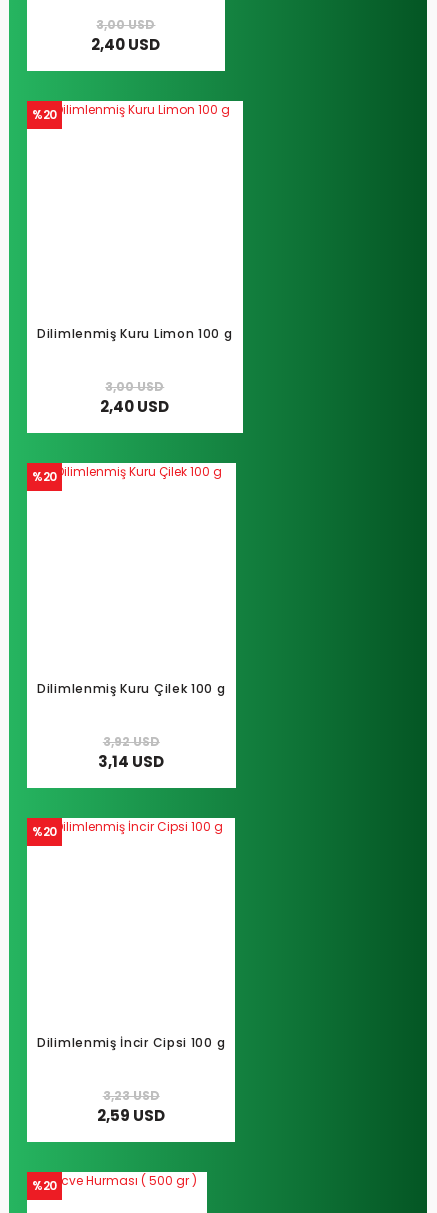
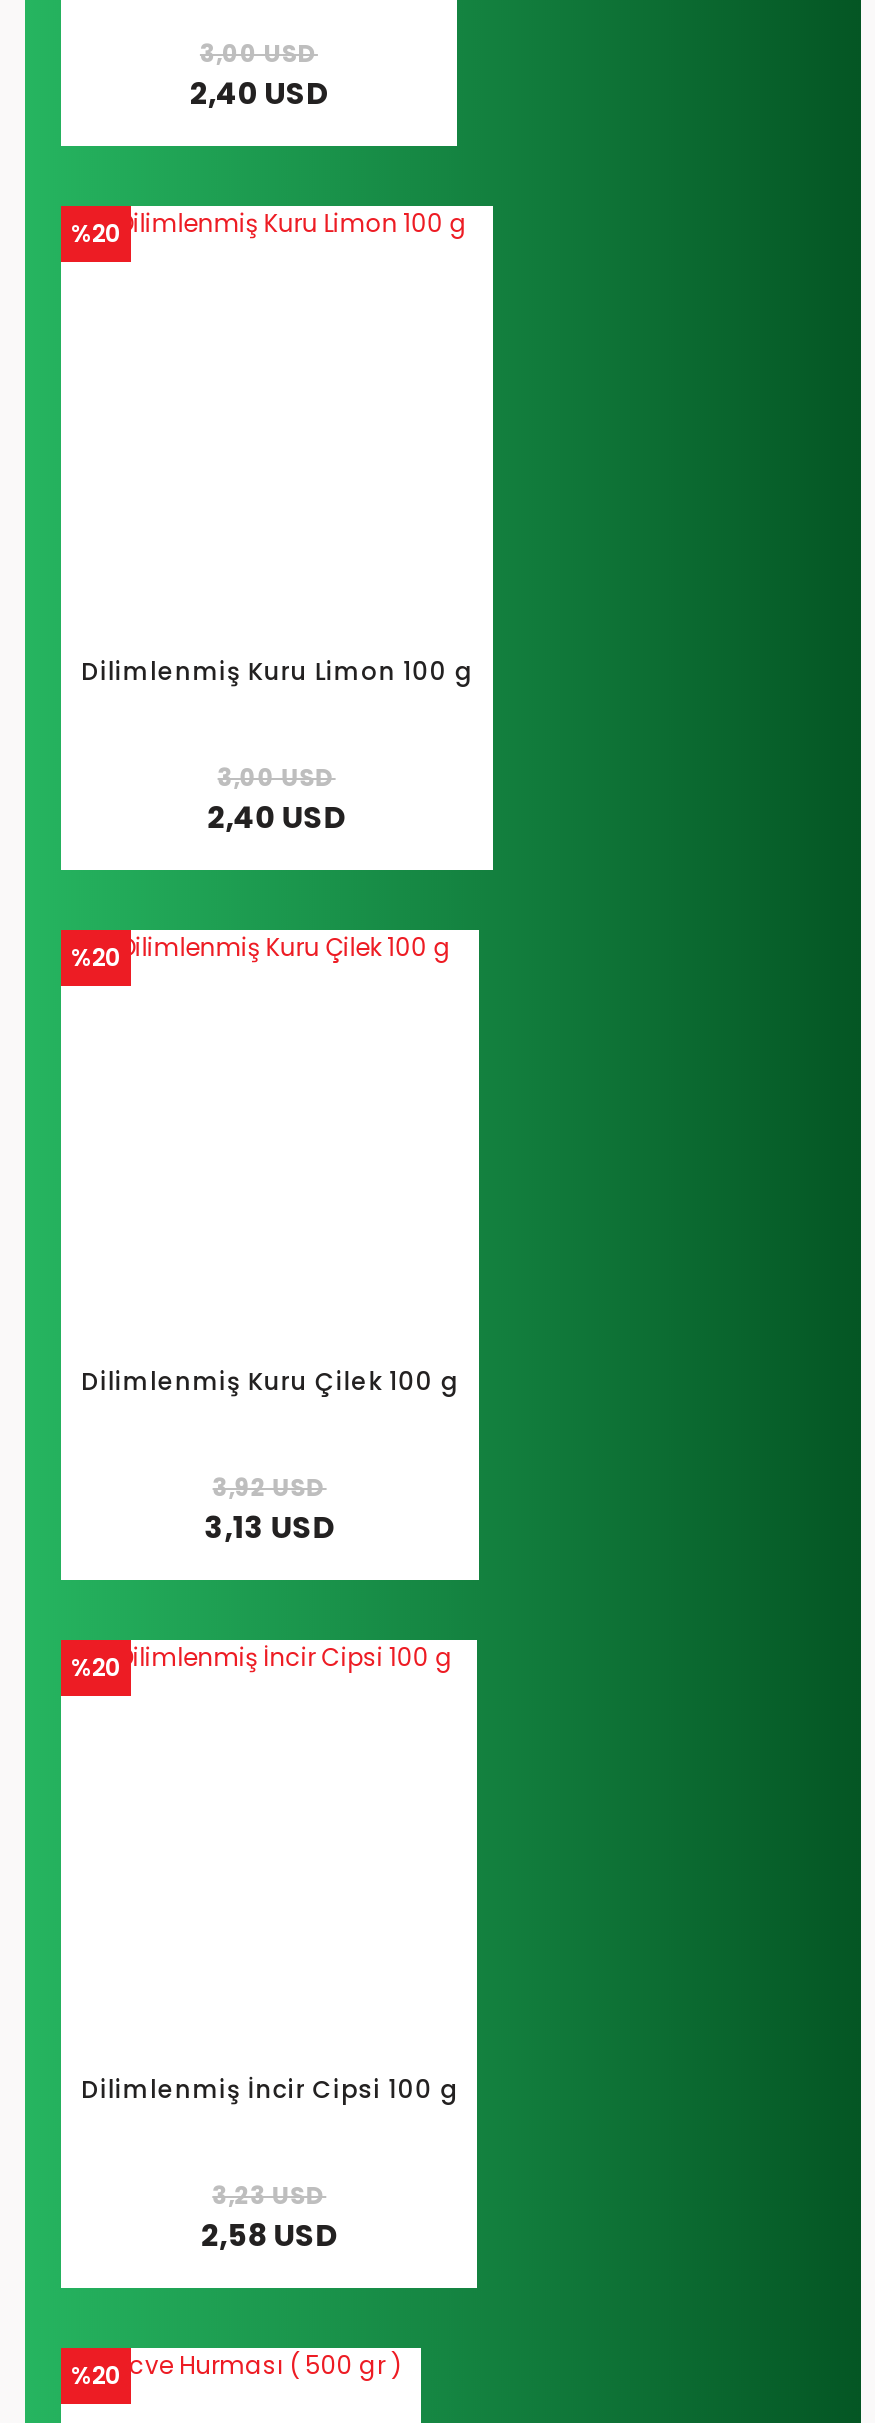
- 3,14 USD
+ 3,13 USD

- 2,59 USD
+ 2,58 USD
